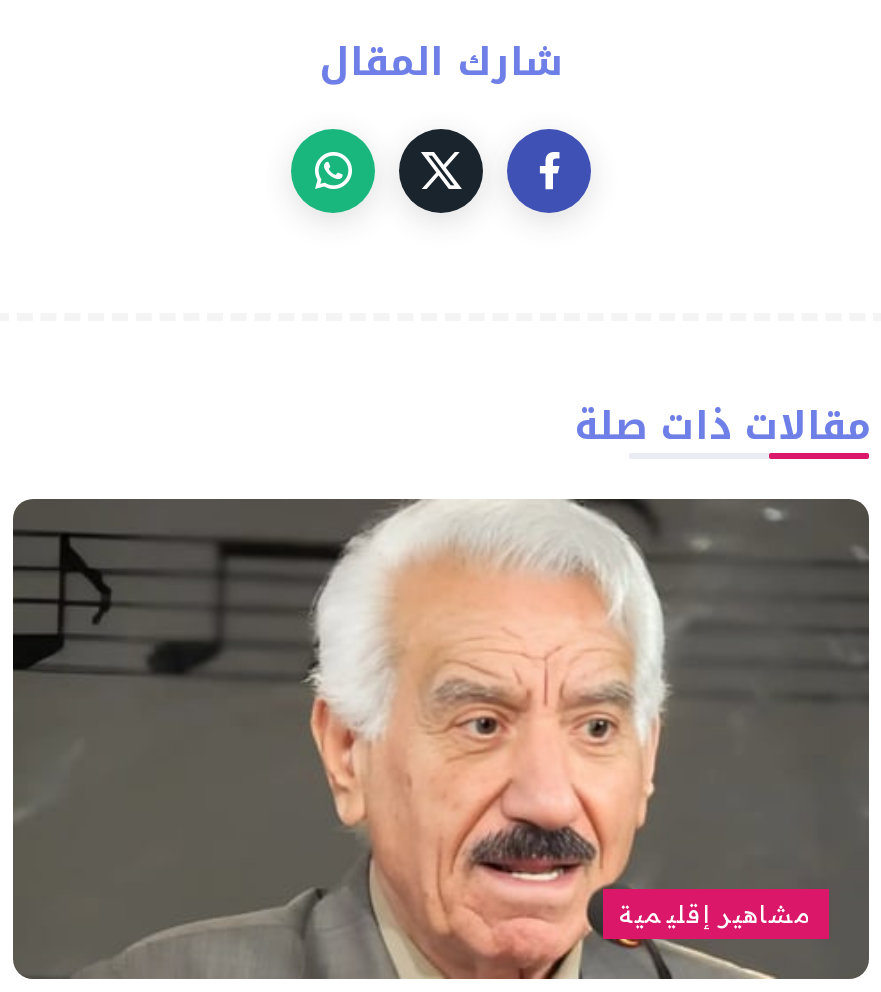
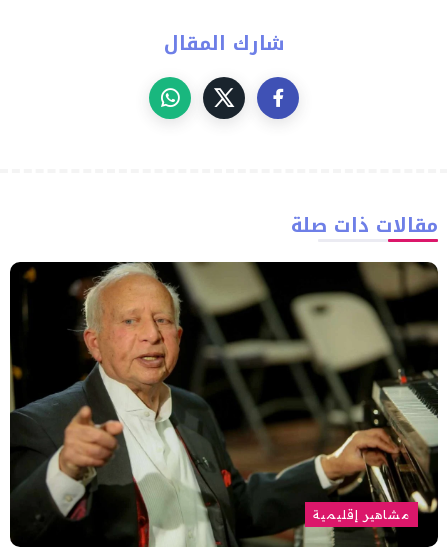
- [image]
+ [image]
